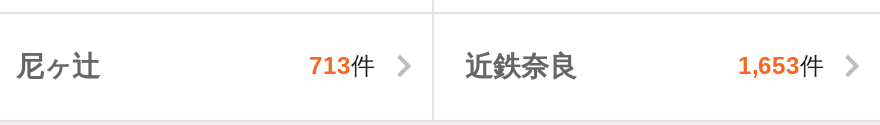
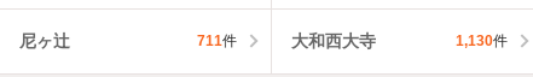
- 713件
- 近鉄奈良
- 1,653件
+ 711件
+ 大和西大寺
+ 1,130件
